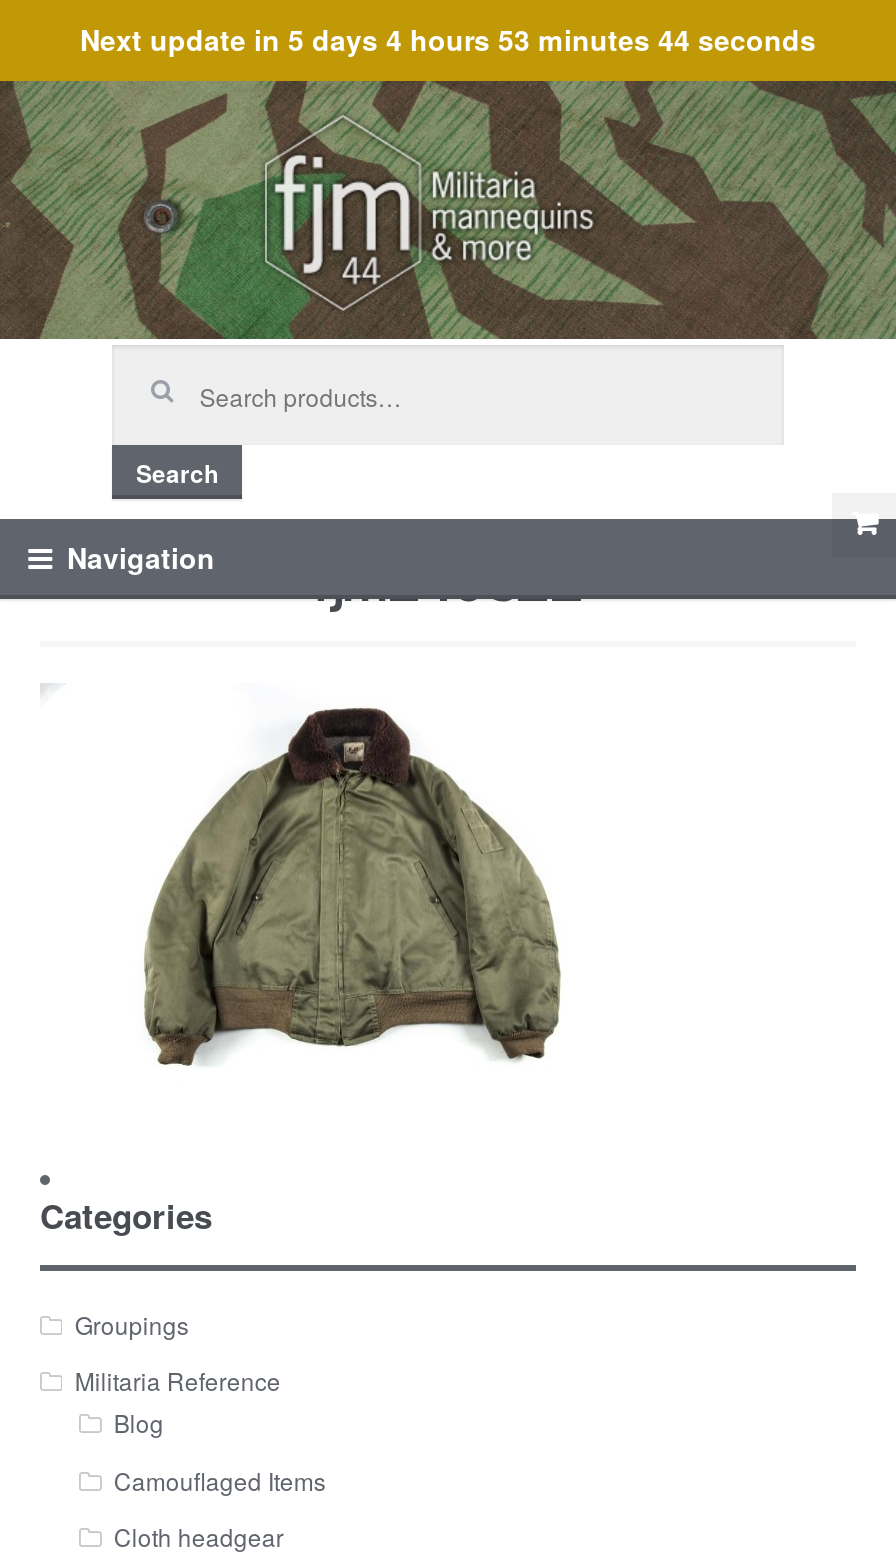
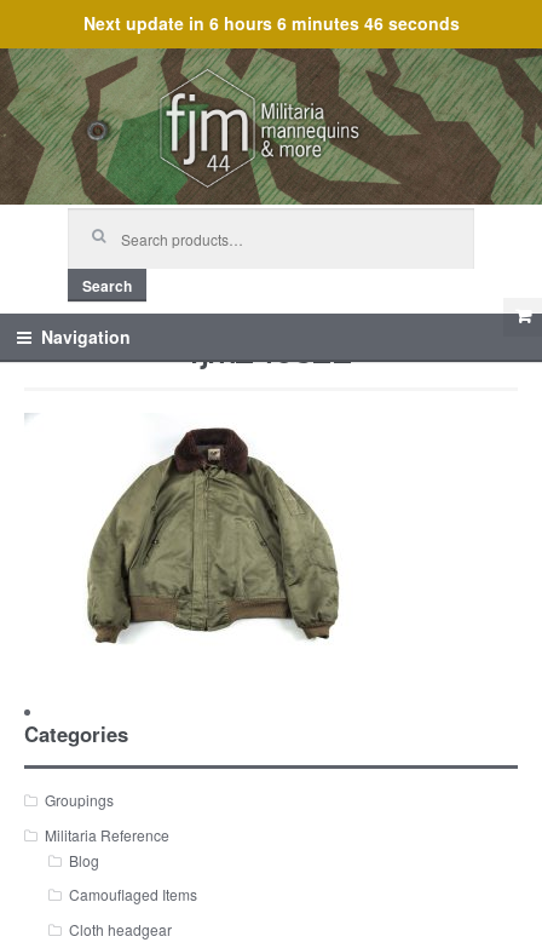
- Next update in 5 days 4 hours 53 minutes 44 seconds
+ Next update in 6 hours 6 minutes 46 seconds
